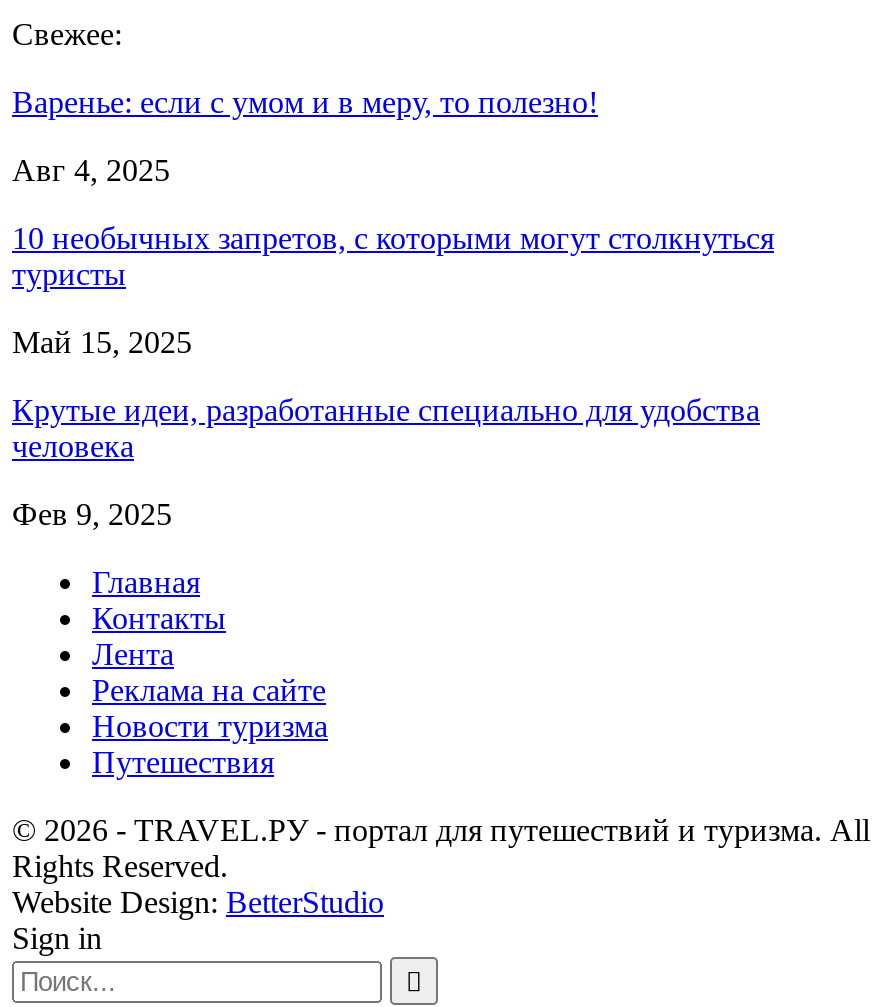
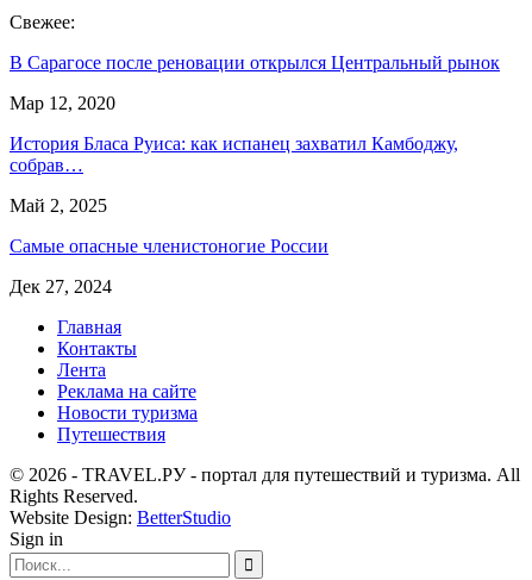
- Варенье: если с умом и в меру, то полезно!
+ В Сарагосе после реновации открылся Центральный рынок

- Авг 4, 2025
+ Мар 12, 2020

- 10 необычных запретов, с которыми могут столкнуться
- туристы
+ История Бласа Руиса: как испанец захватил Камбоджу,
+ собрав…

- Май 15, 2025
+ Май 2, 2025

- Крутые идеи, разработанные специально для удобства
- человека
+ Самые опасные членистоногие России

- Фев 9, 2025
+ Дек 27, 2024
